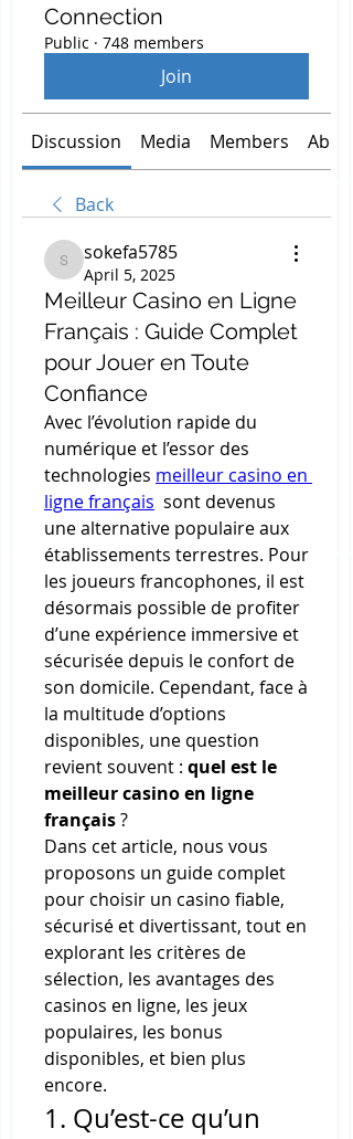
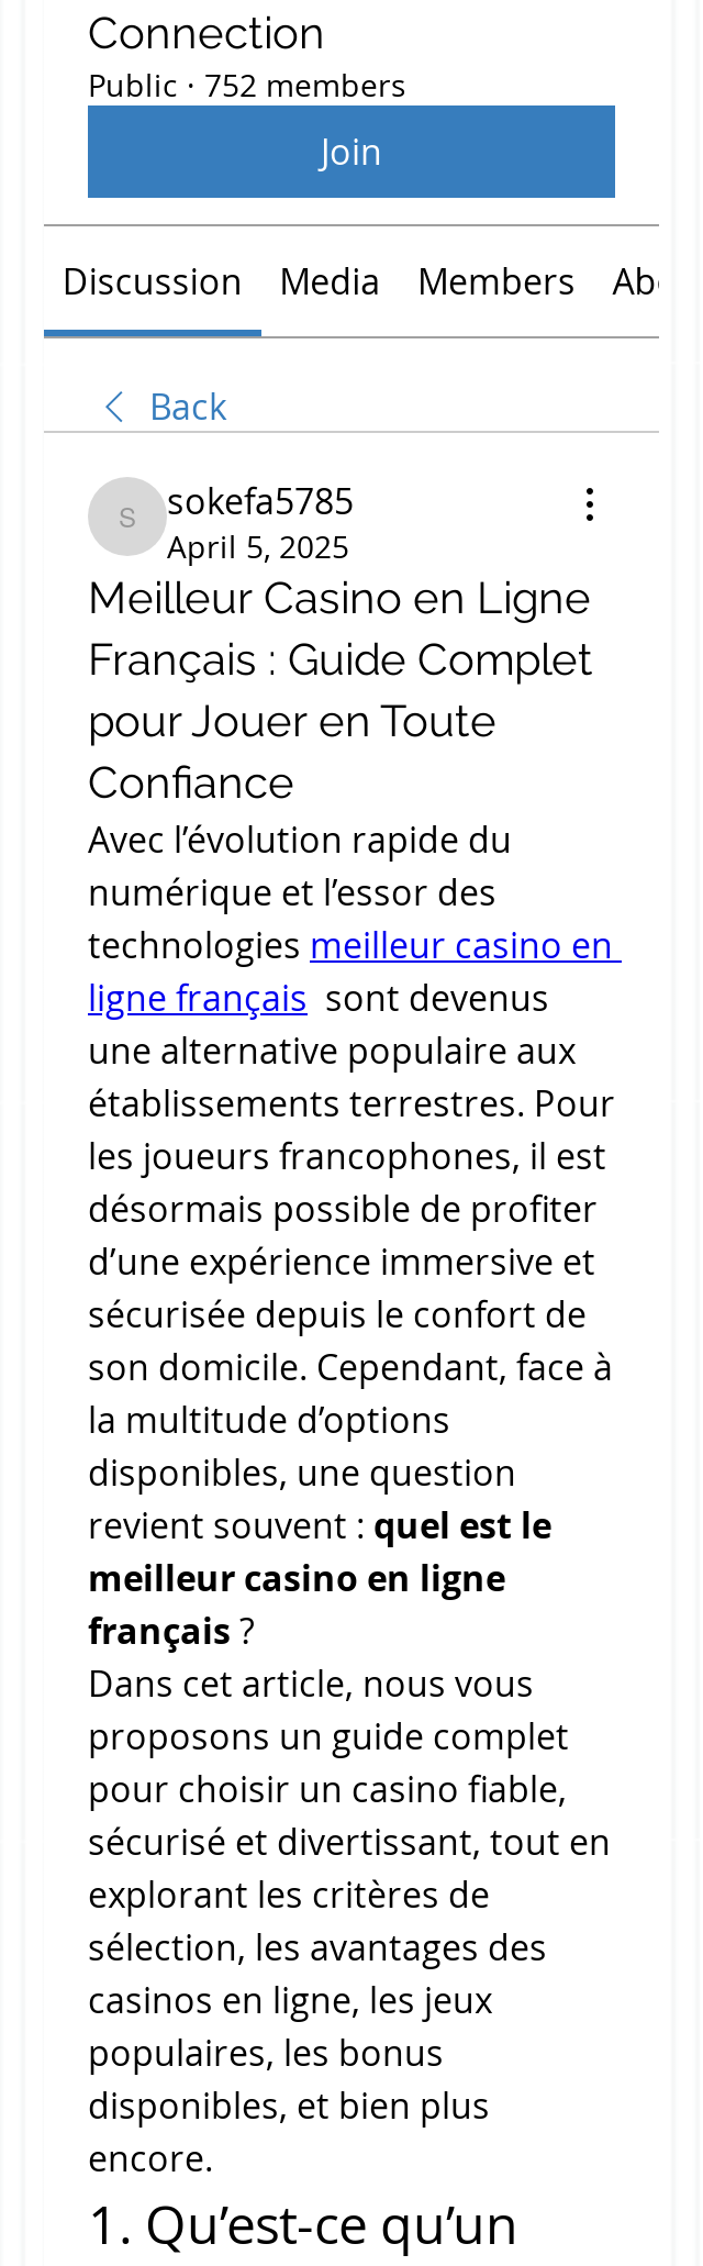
- Public · 748 members
+ Public · 752 members
